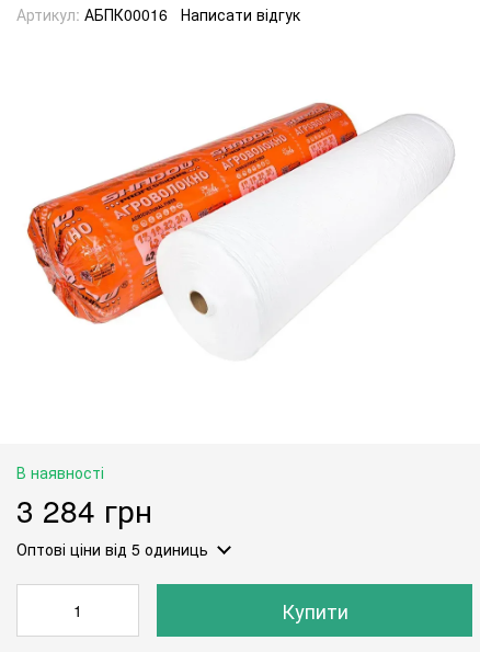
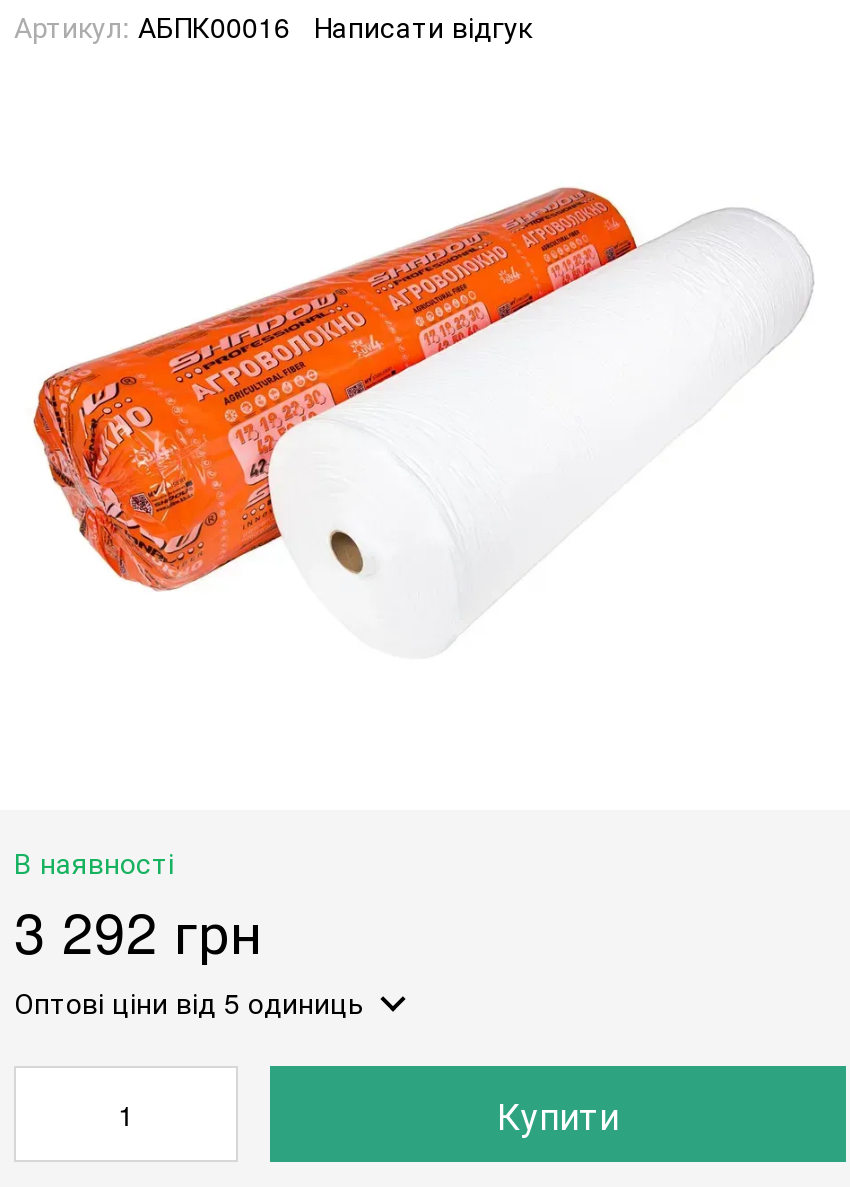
- 3 284 грн
+ 3 292 грн
